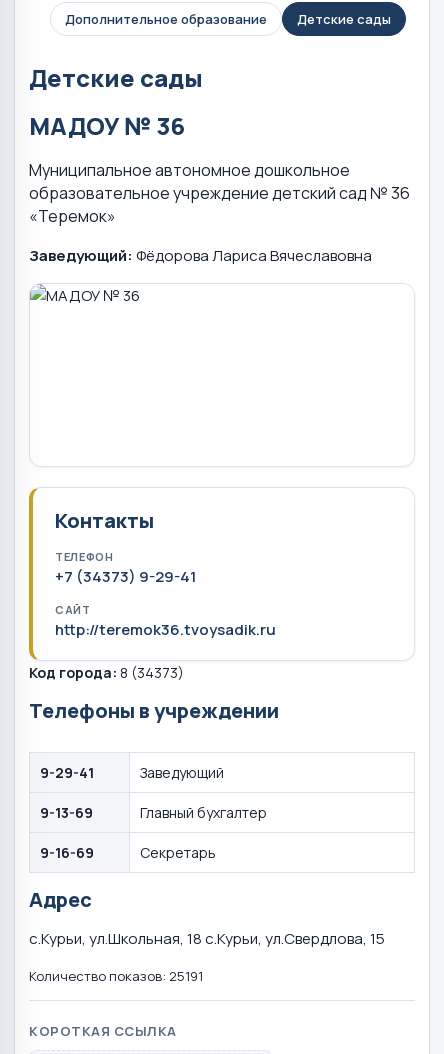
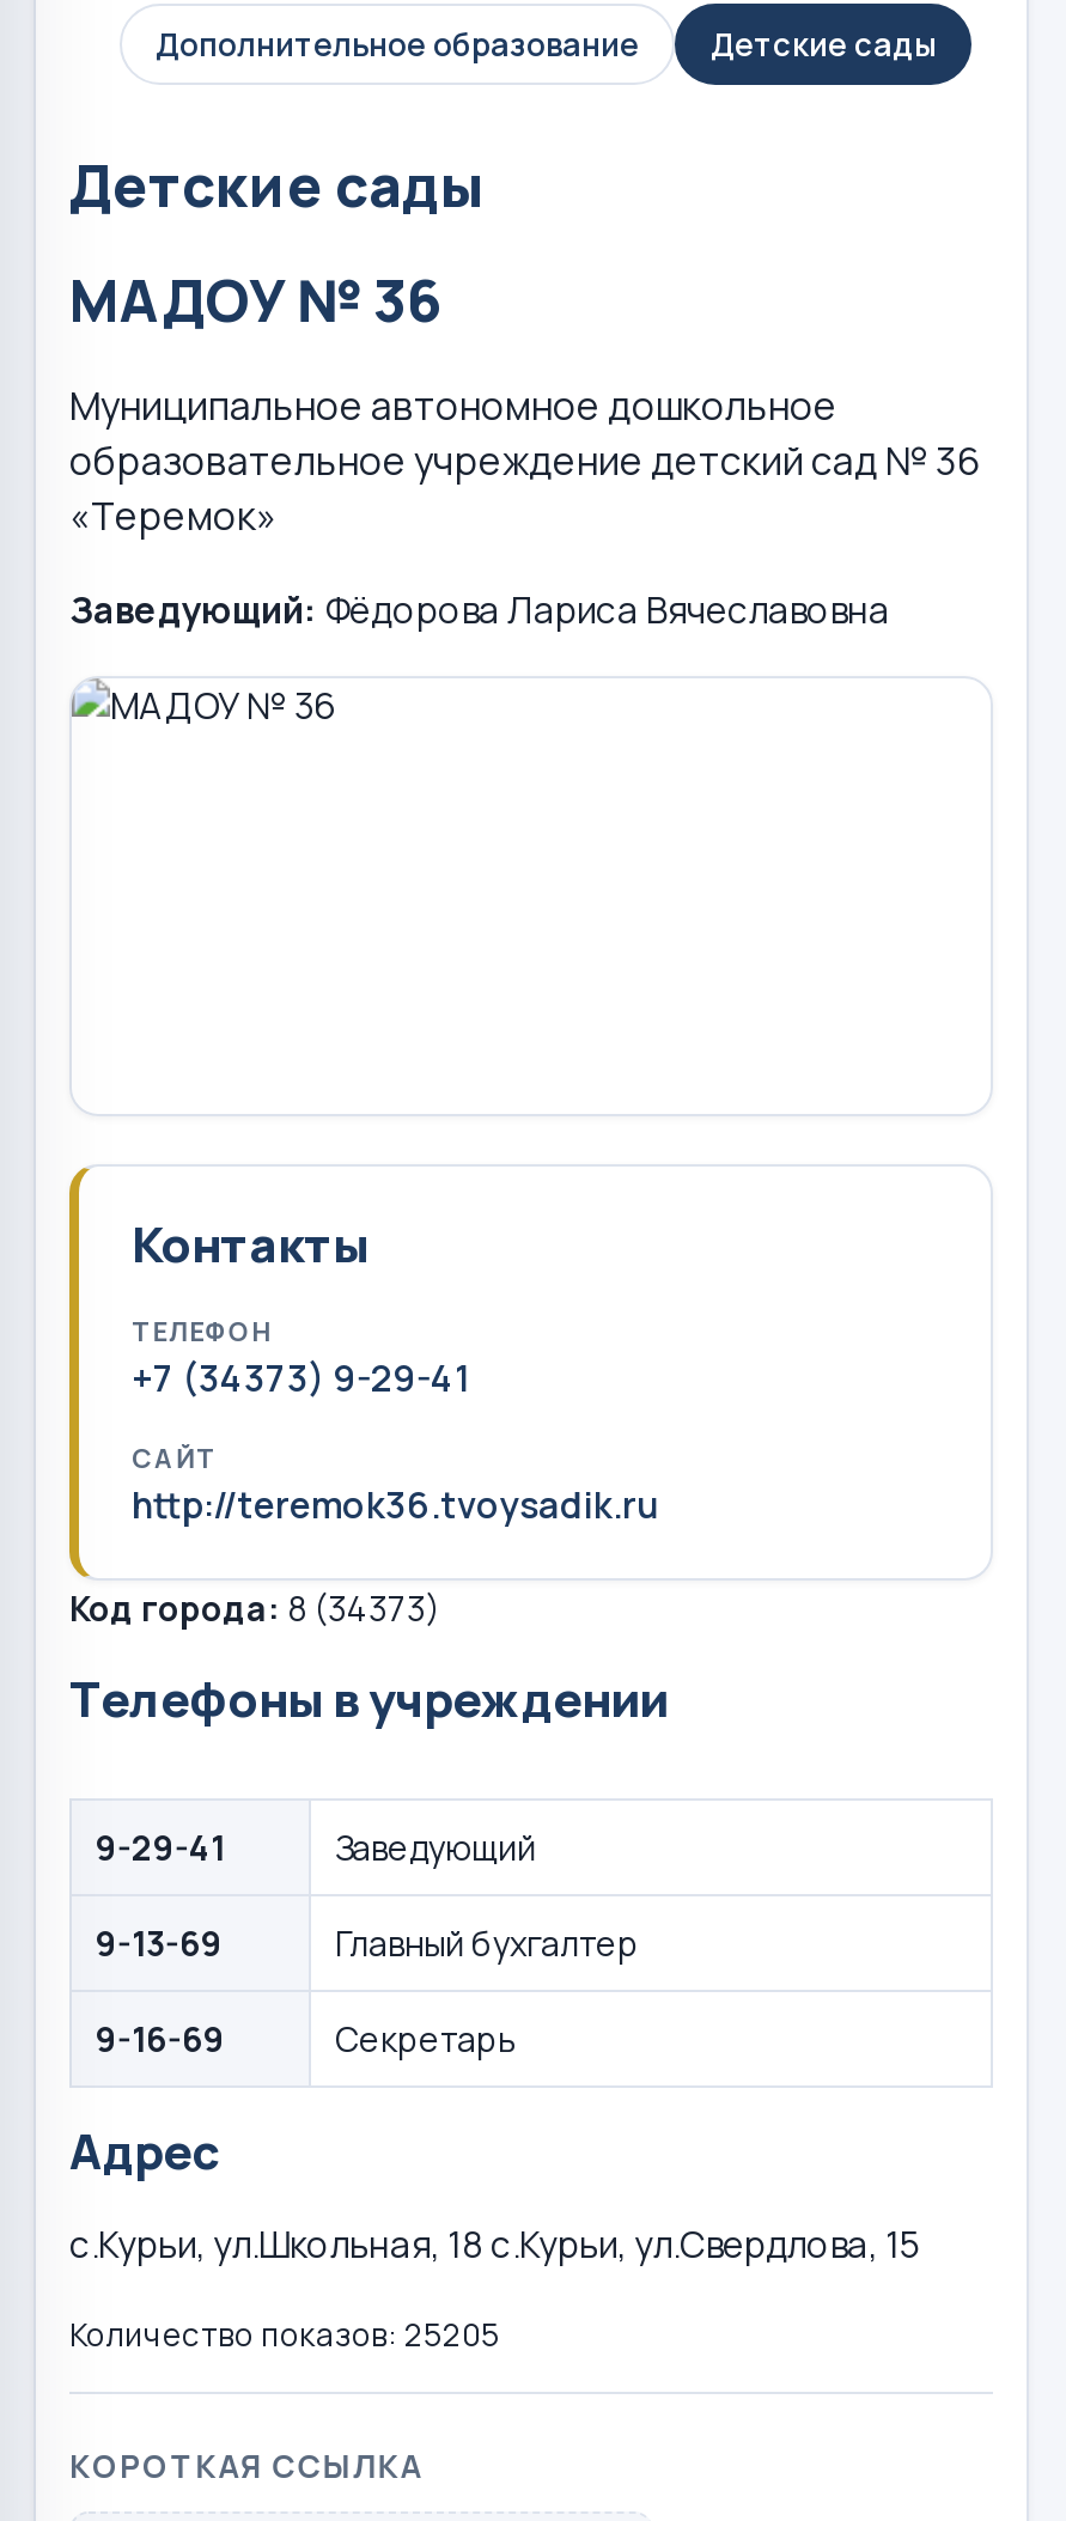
- Количество показов: 25191
+ Количество показов: 25205
